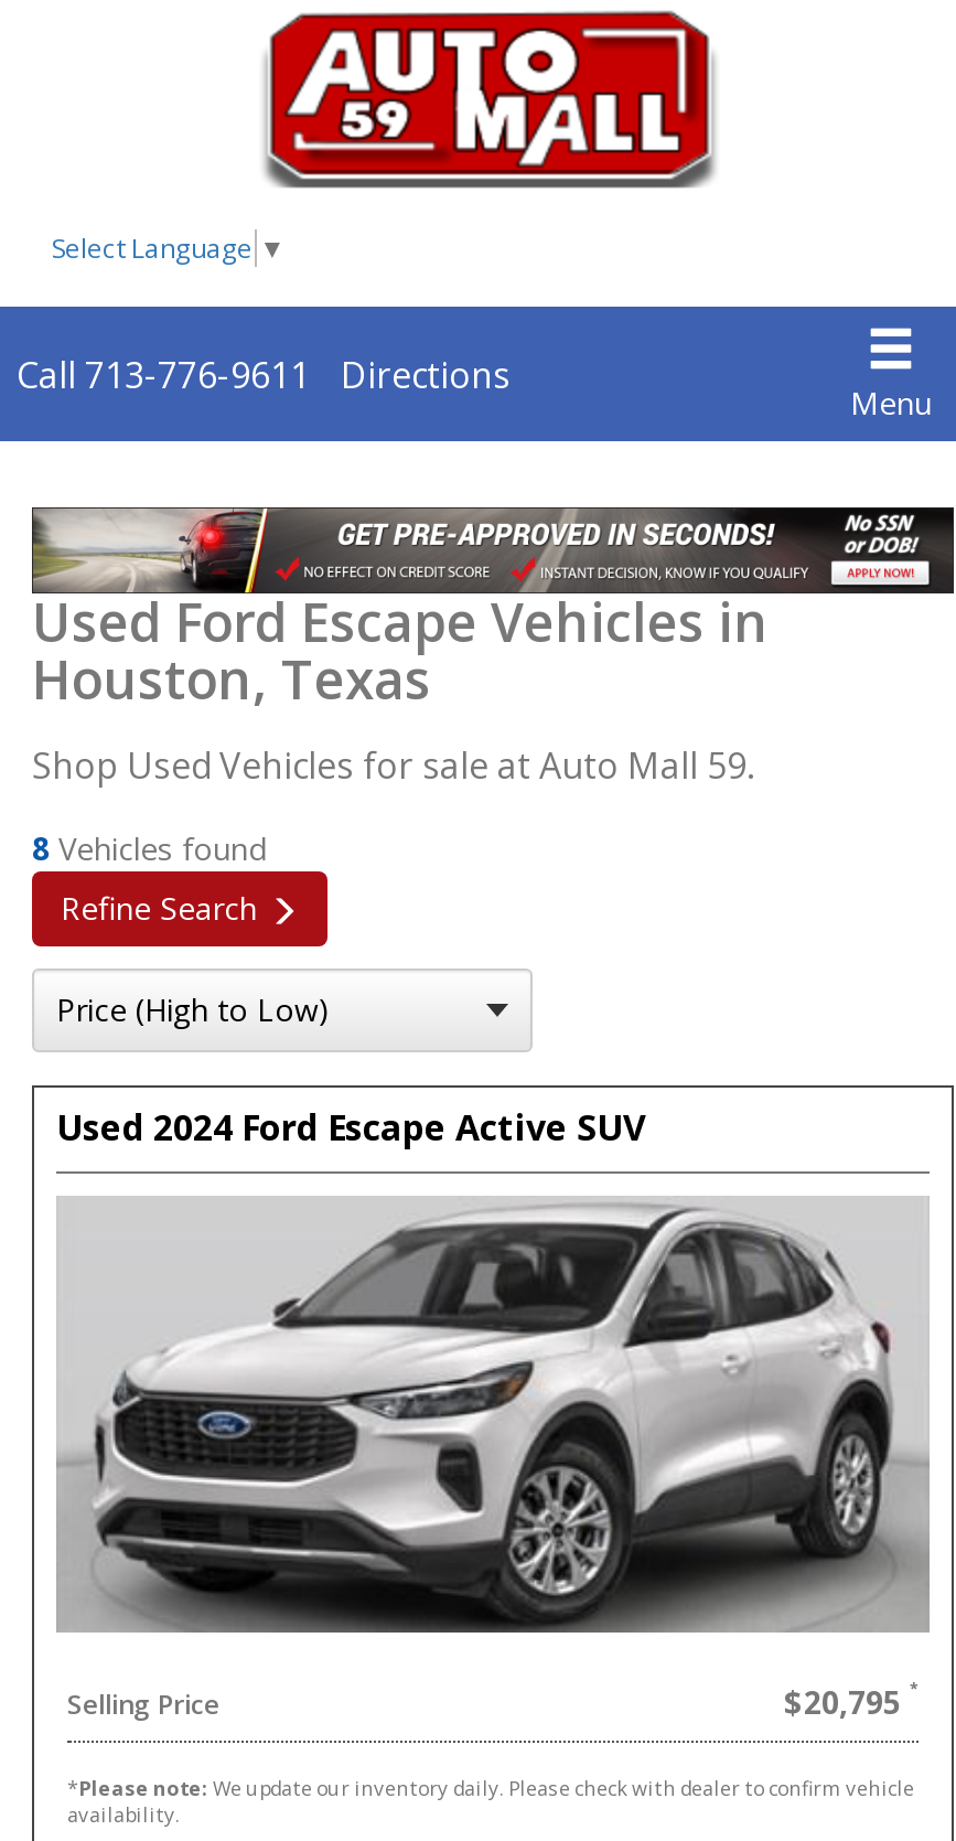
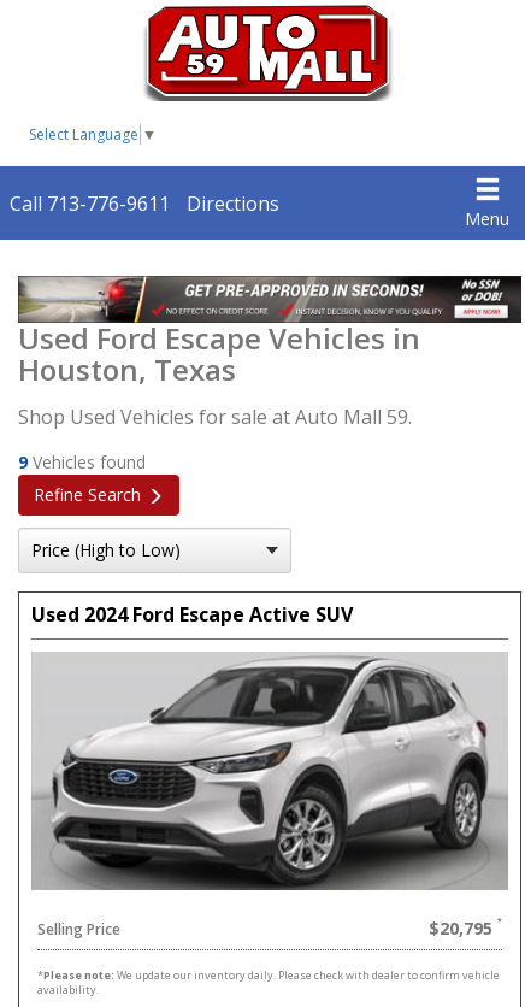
- 8 Vehicles found
+ 9 Vehicles found
